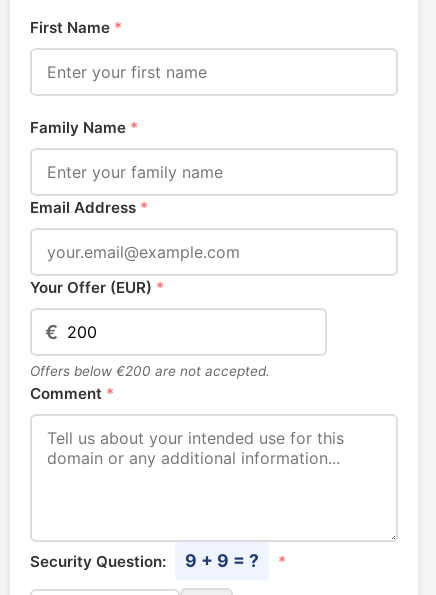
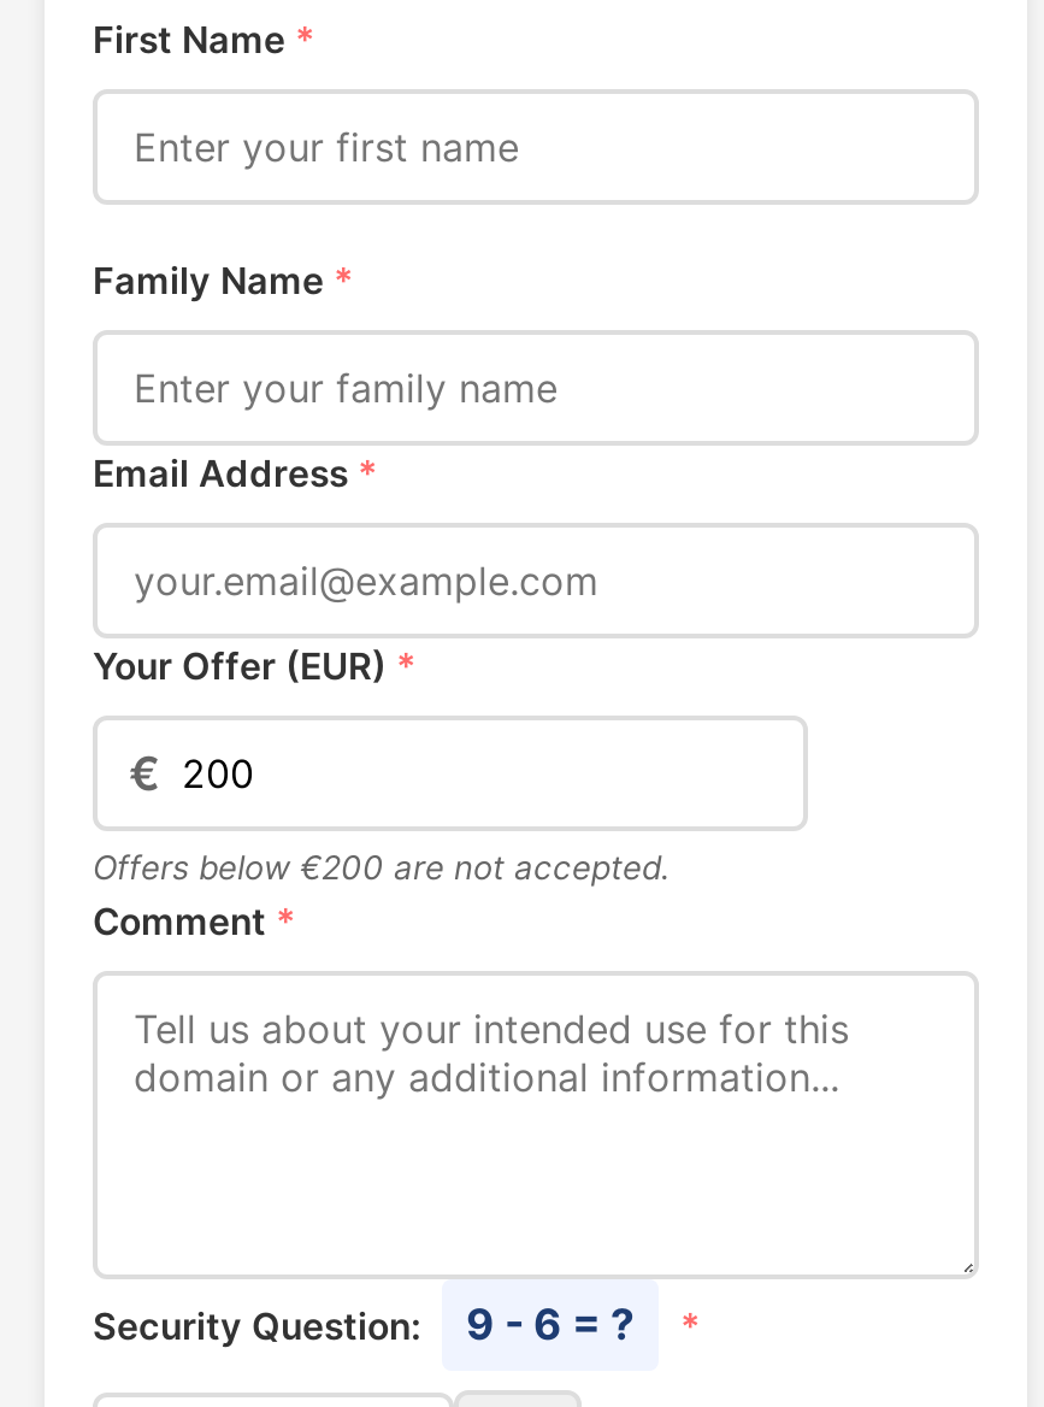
- 9 + 9 = ?
+ 9 - 6 = ?
